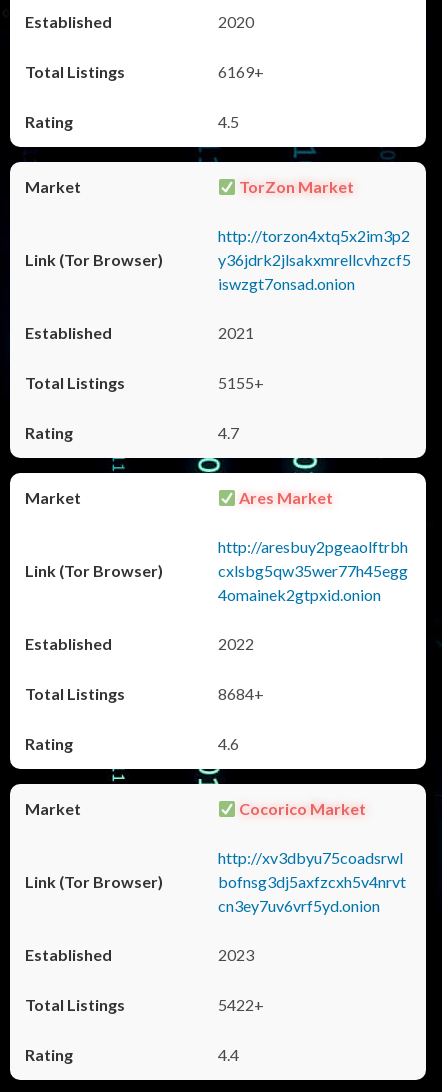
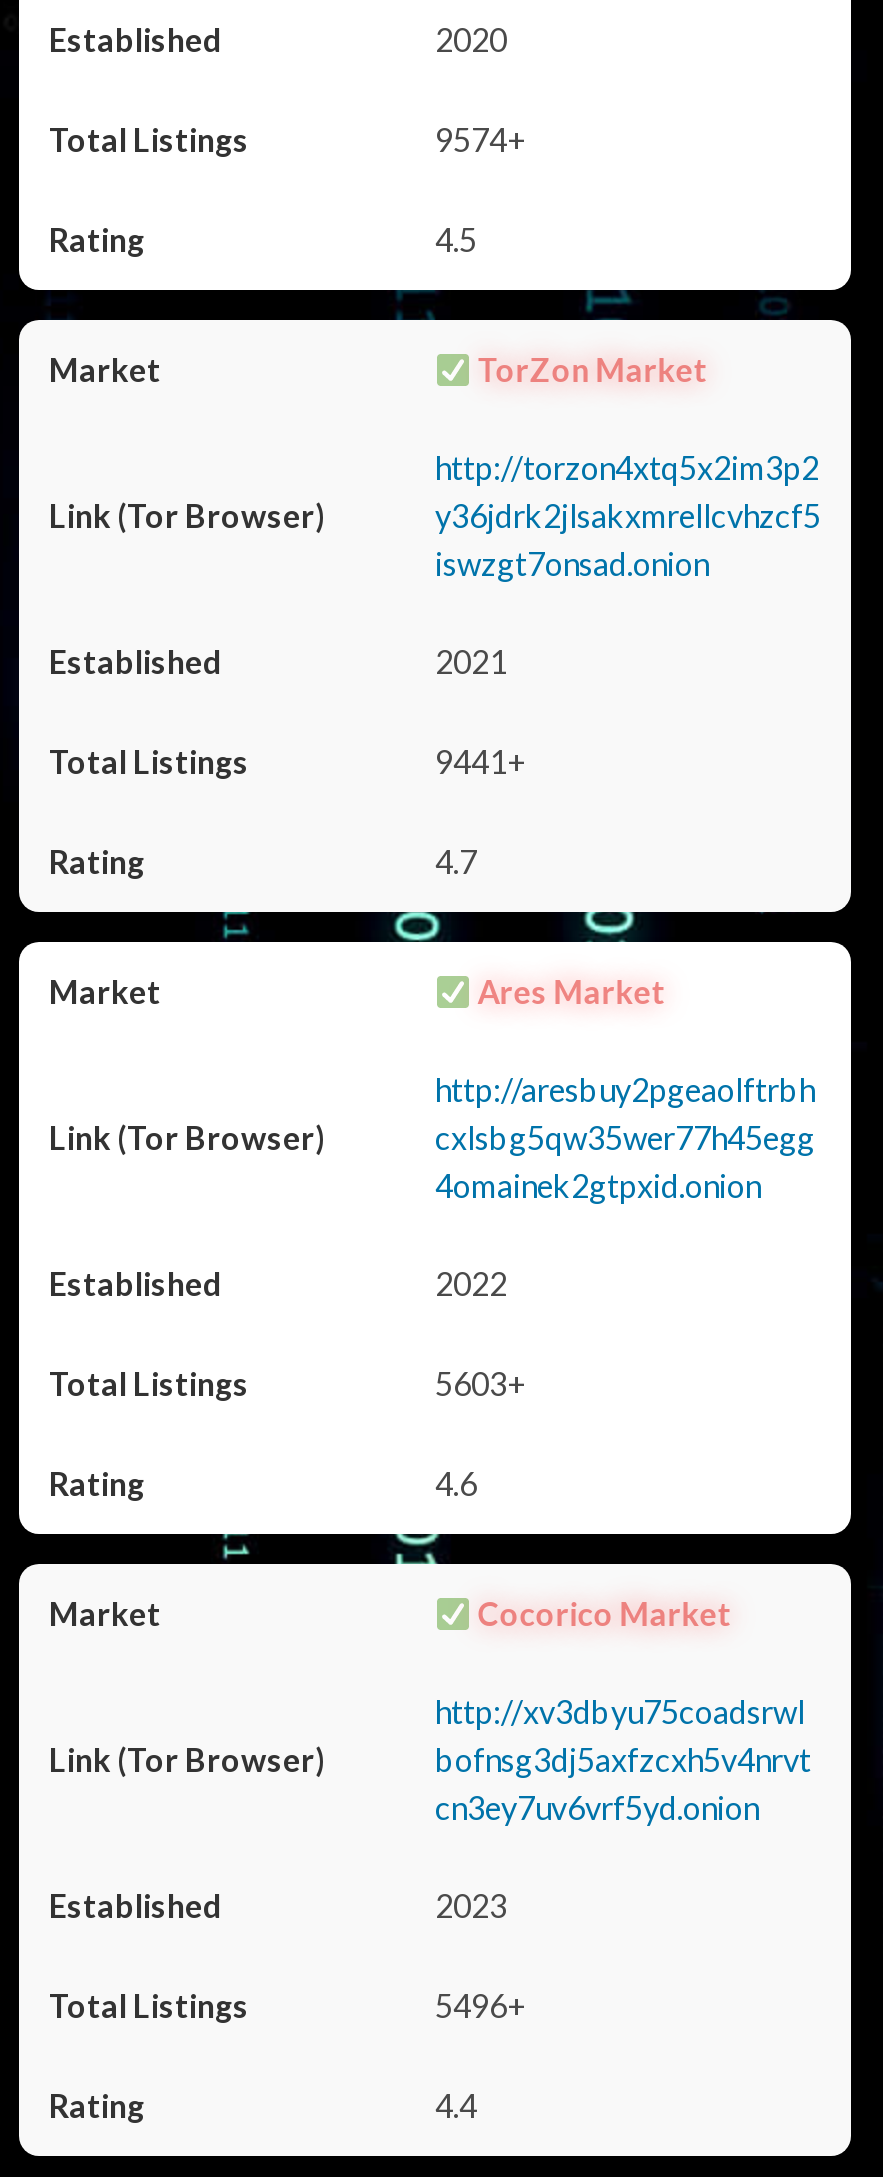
- 6169+
+ 9574+

- 5155+
+ 9441+

- 8684+
+ 5603+

- 5422+
+ 5496+
